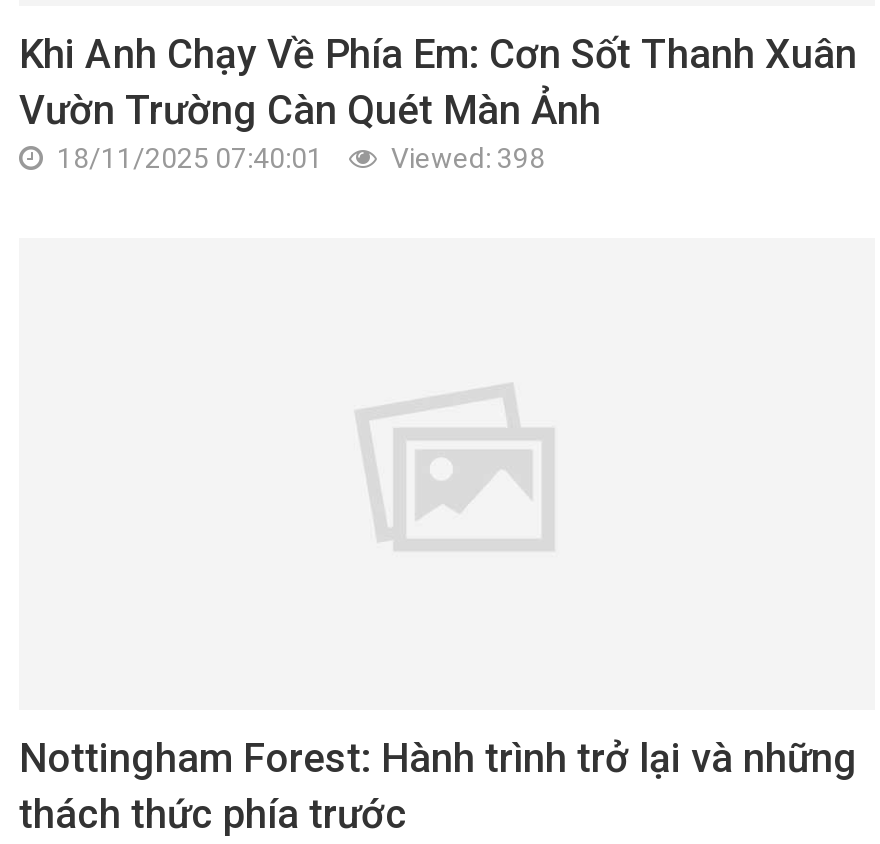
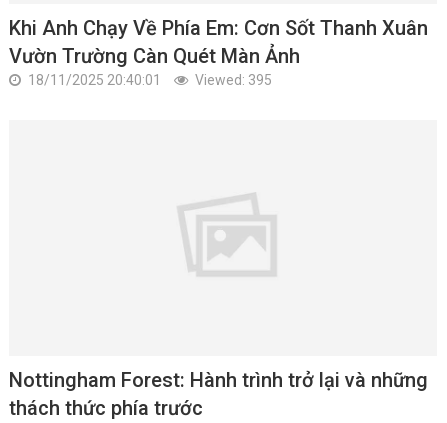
- 18/11/2025 07:40:01
+ 18/11/2025 20:40:01

- Viewed: 398
+ Viewed: 395
